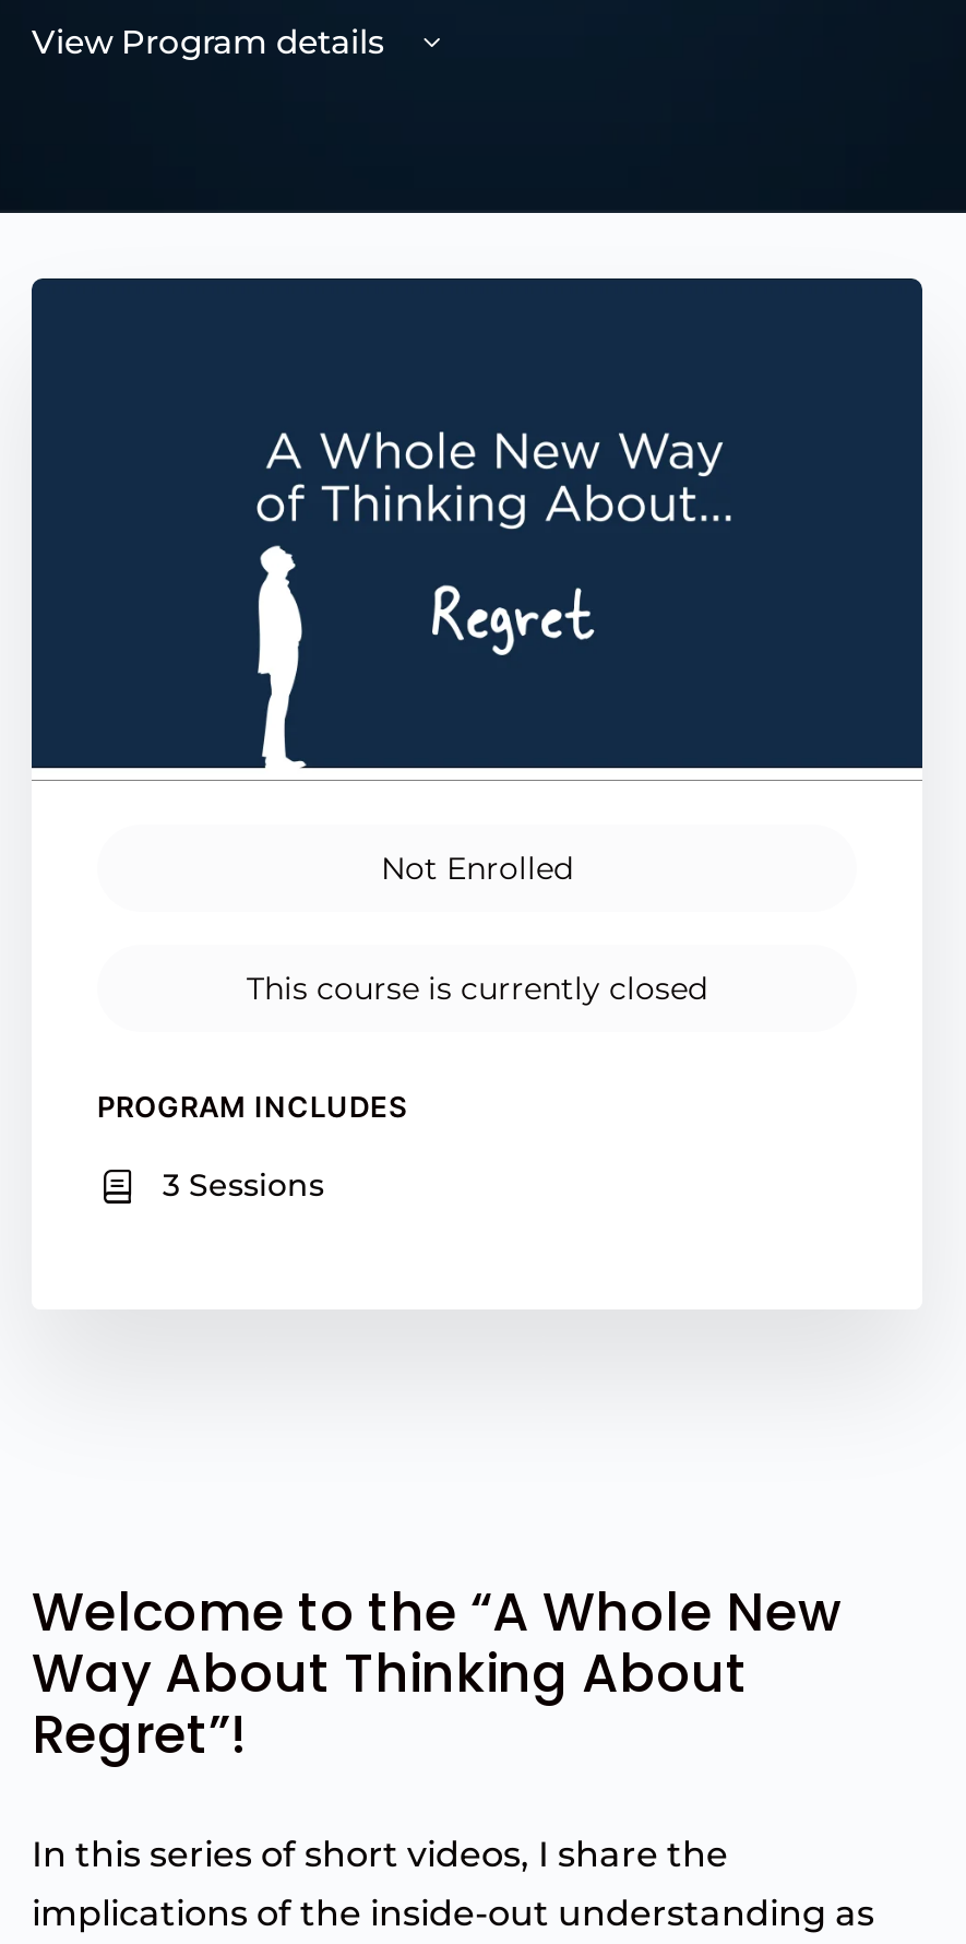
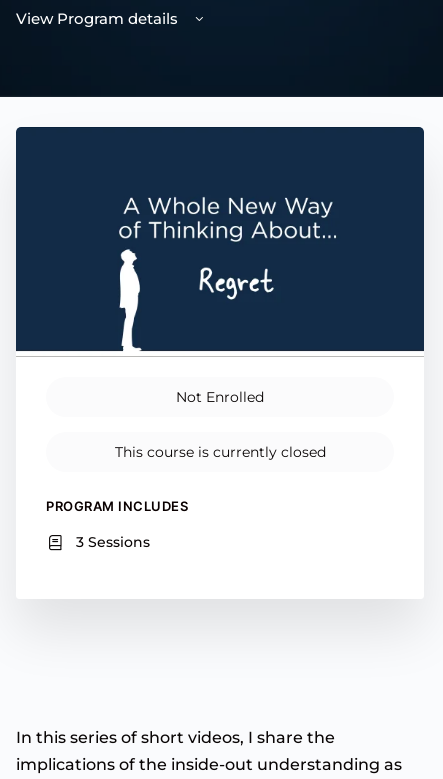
- Welcome to the “A Whole New
- Way About Thinking About
- Regret”!
